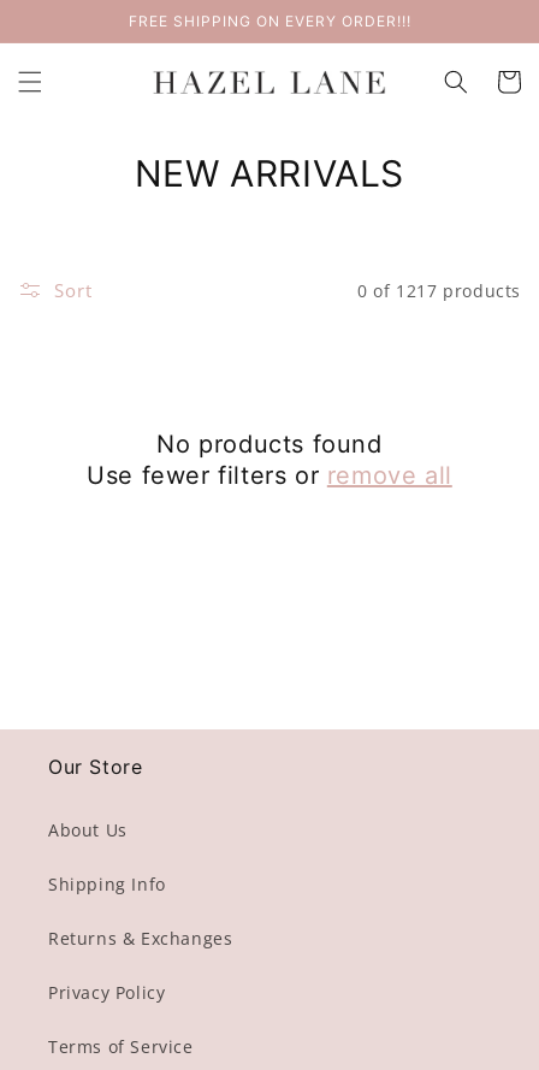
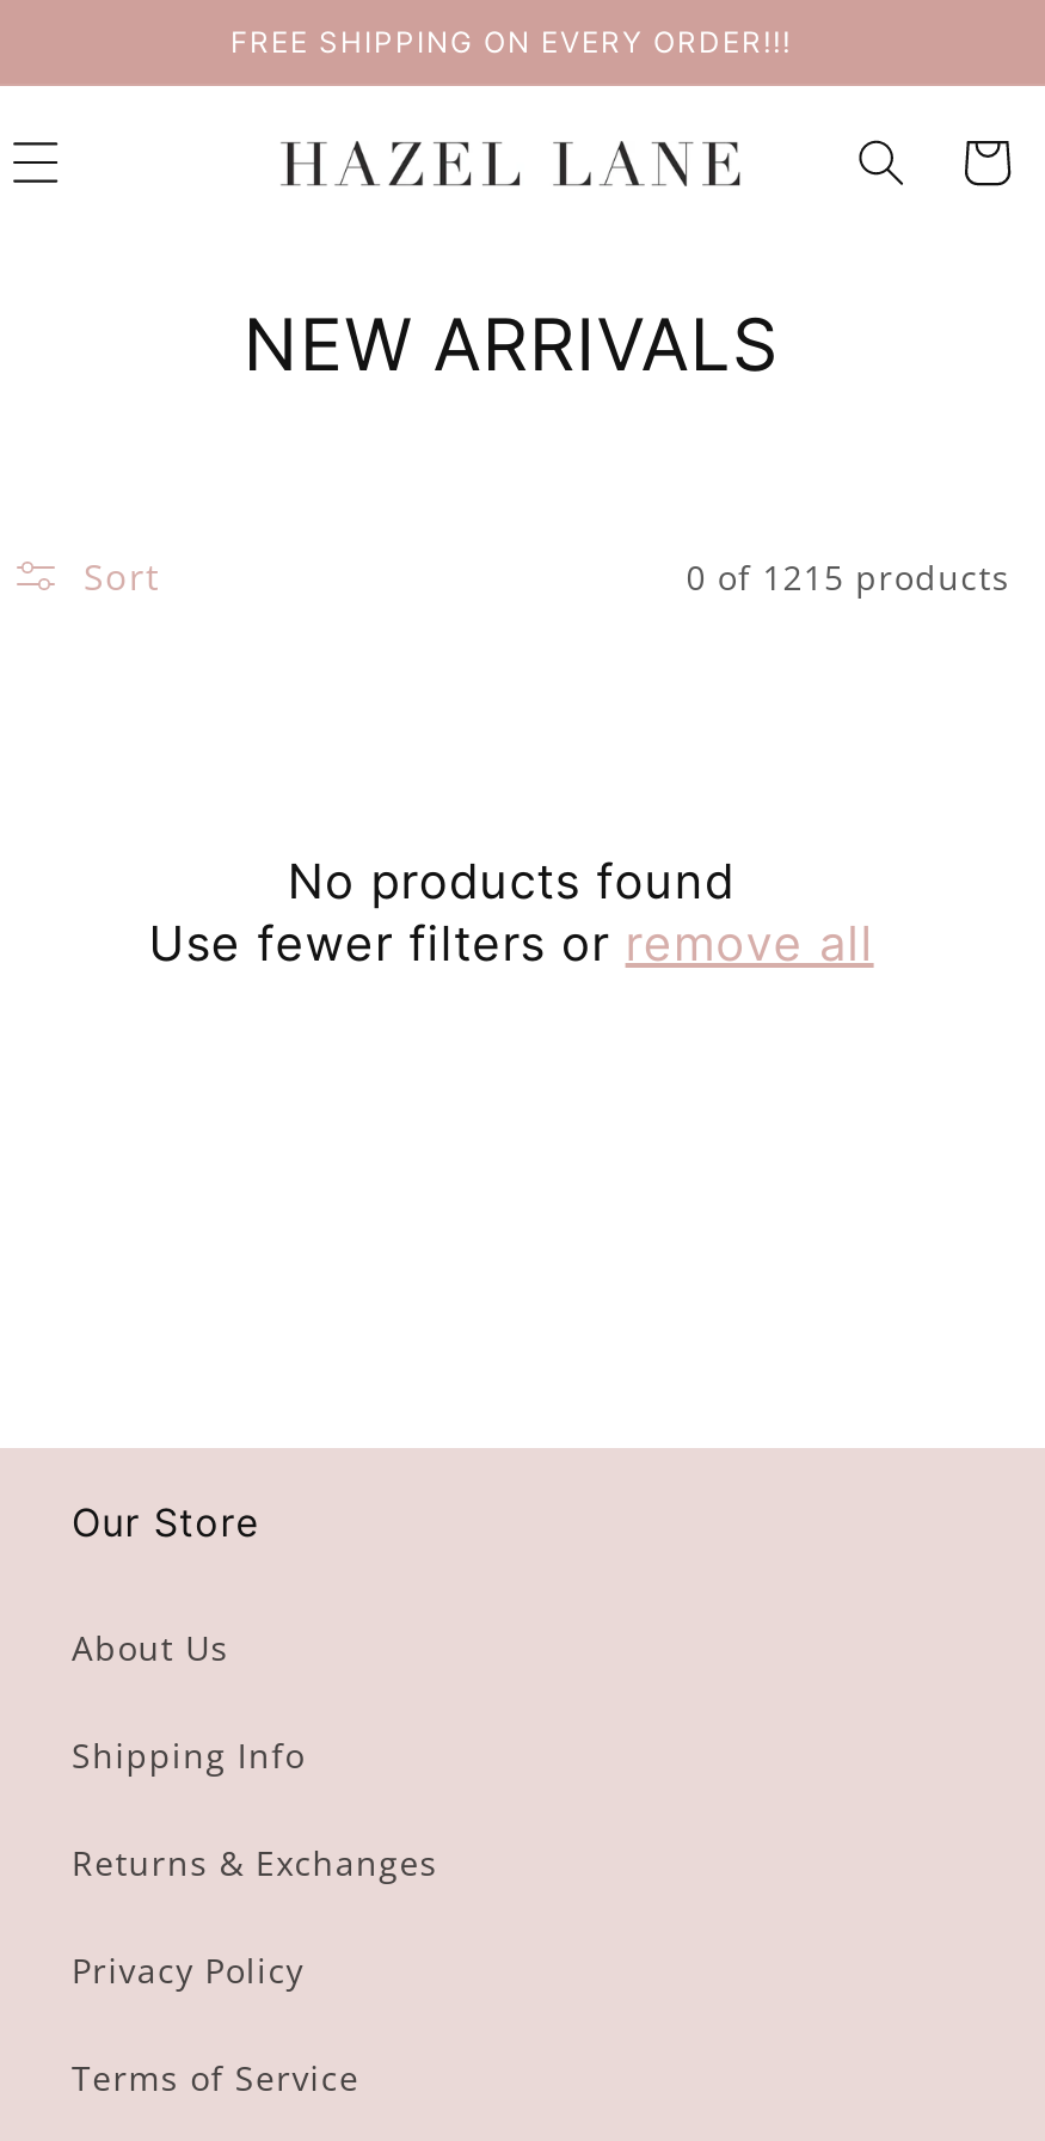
- 0 of 1217 products
+ 0 of 1215 products
